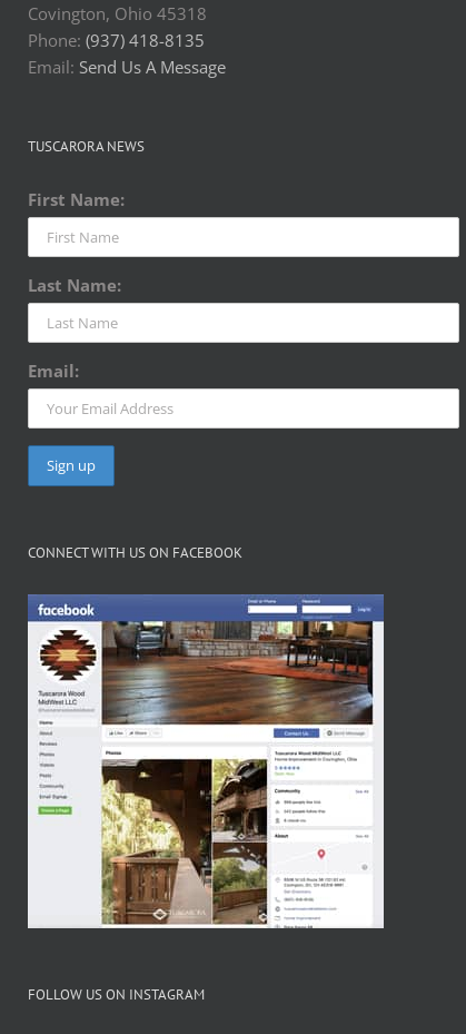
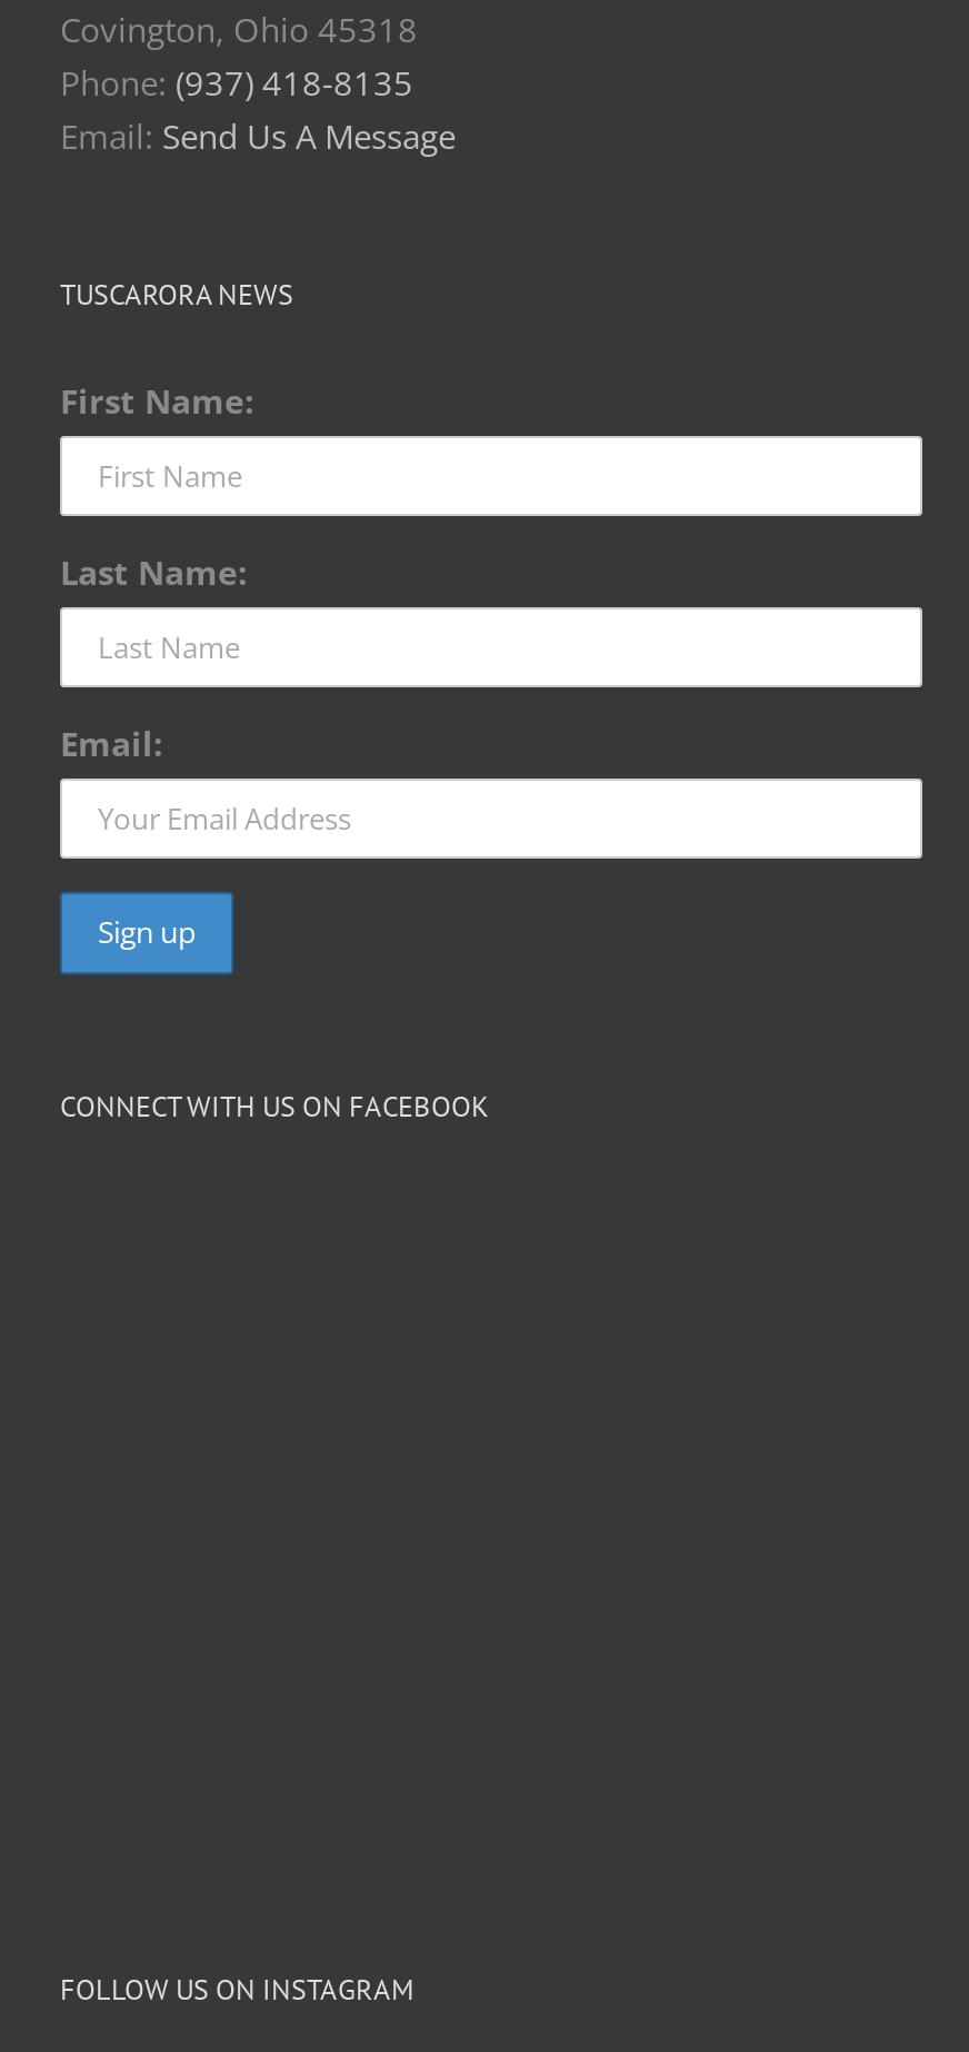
- [image]
